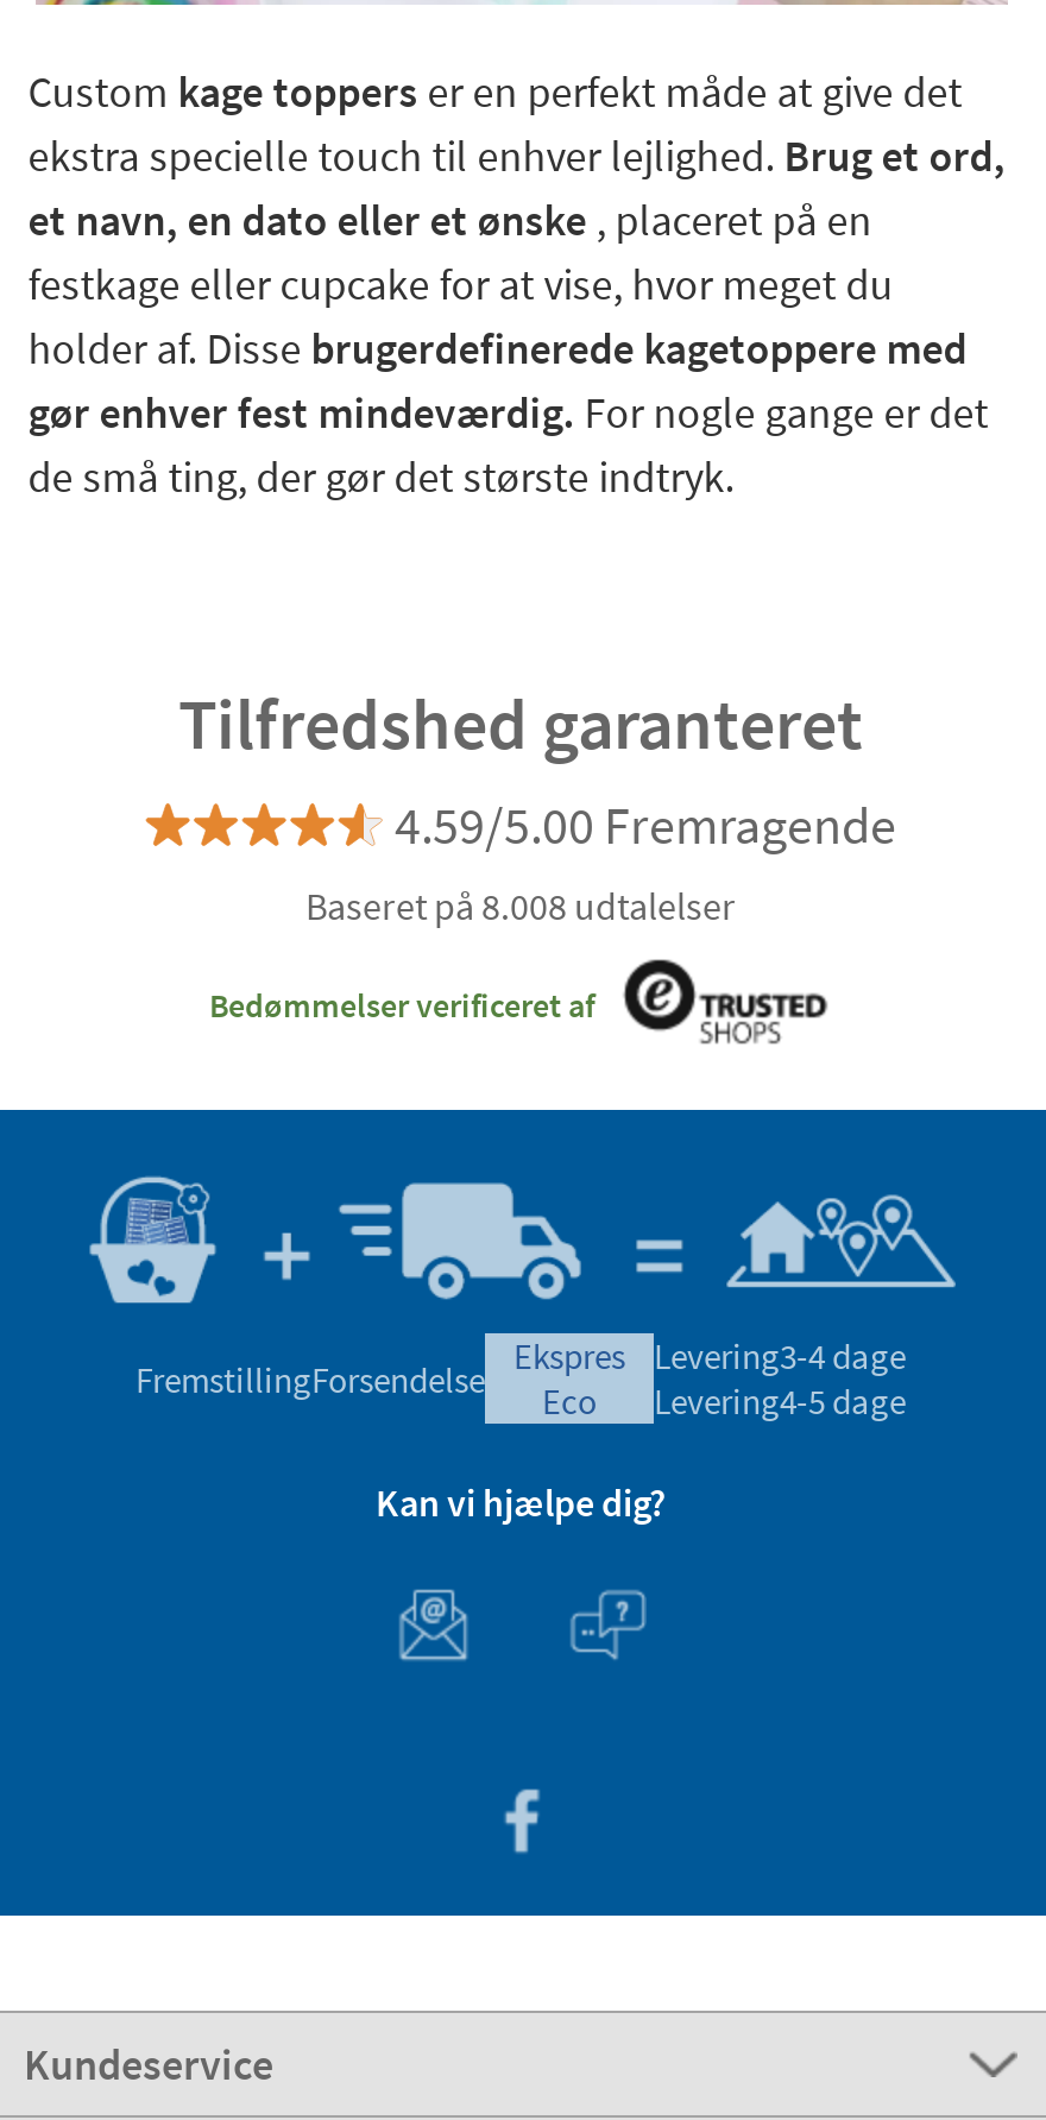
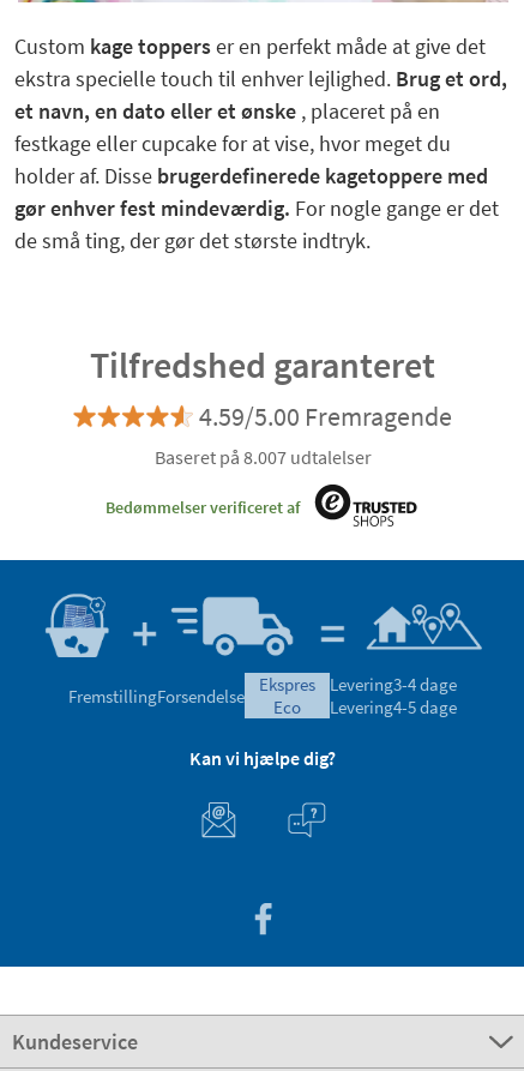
- Baseret på 8.008 udtalelser
+ Baseret på 8.007 udtalelser
